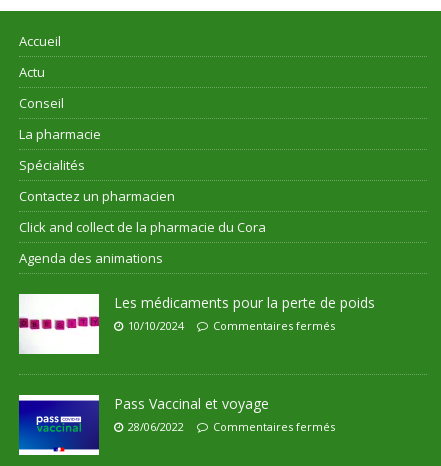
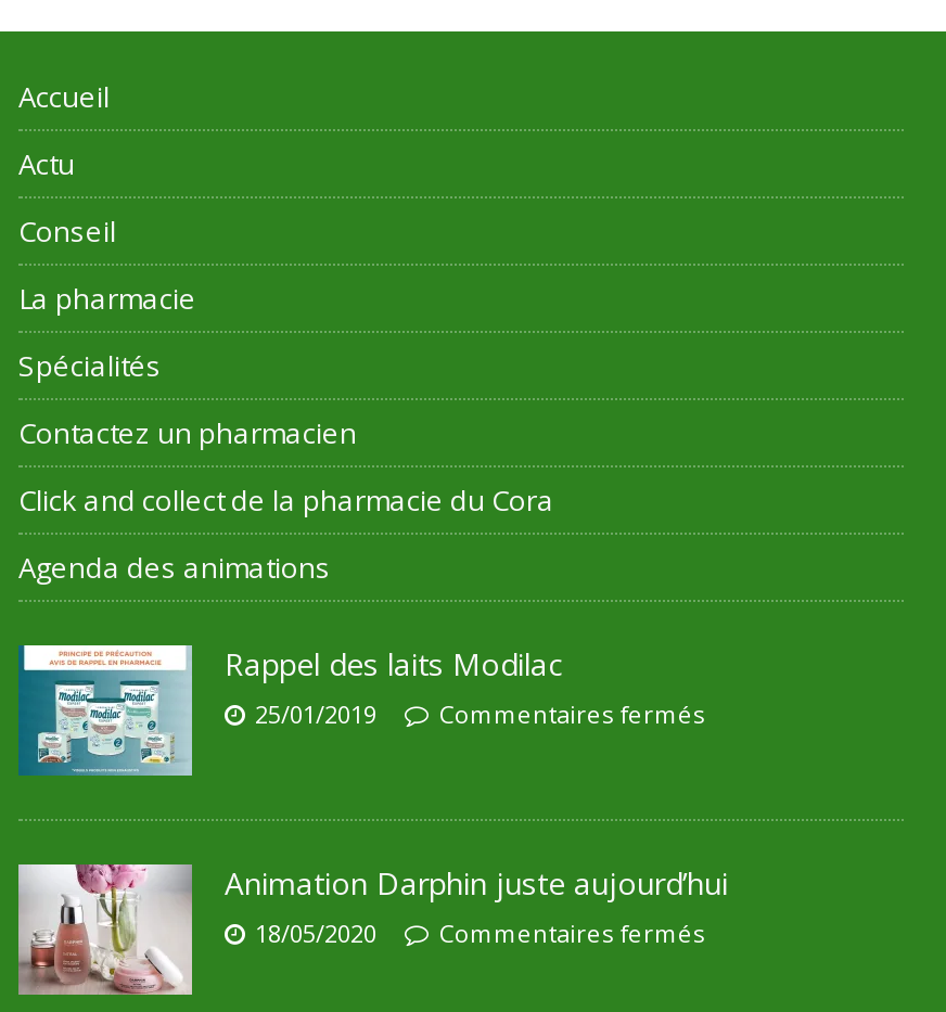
- [image]
- Les médicaments pour la perte de poids
- 10/10/2024
+ [image]
+ Rappel des laits Modilac
+ 25/01/2019

- [image]
- Pass Vaccinal et voyage
- 28/06/2022
+ [image]
+ Animation Darphin juste aujourd’hui
+ 18/05/2020
